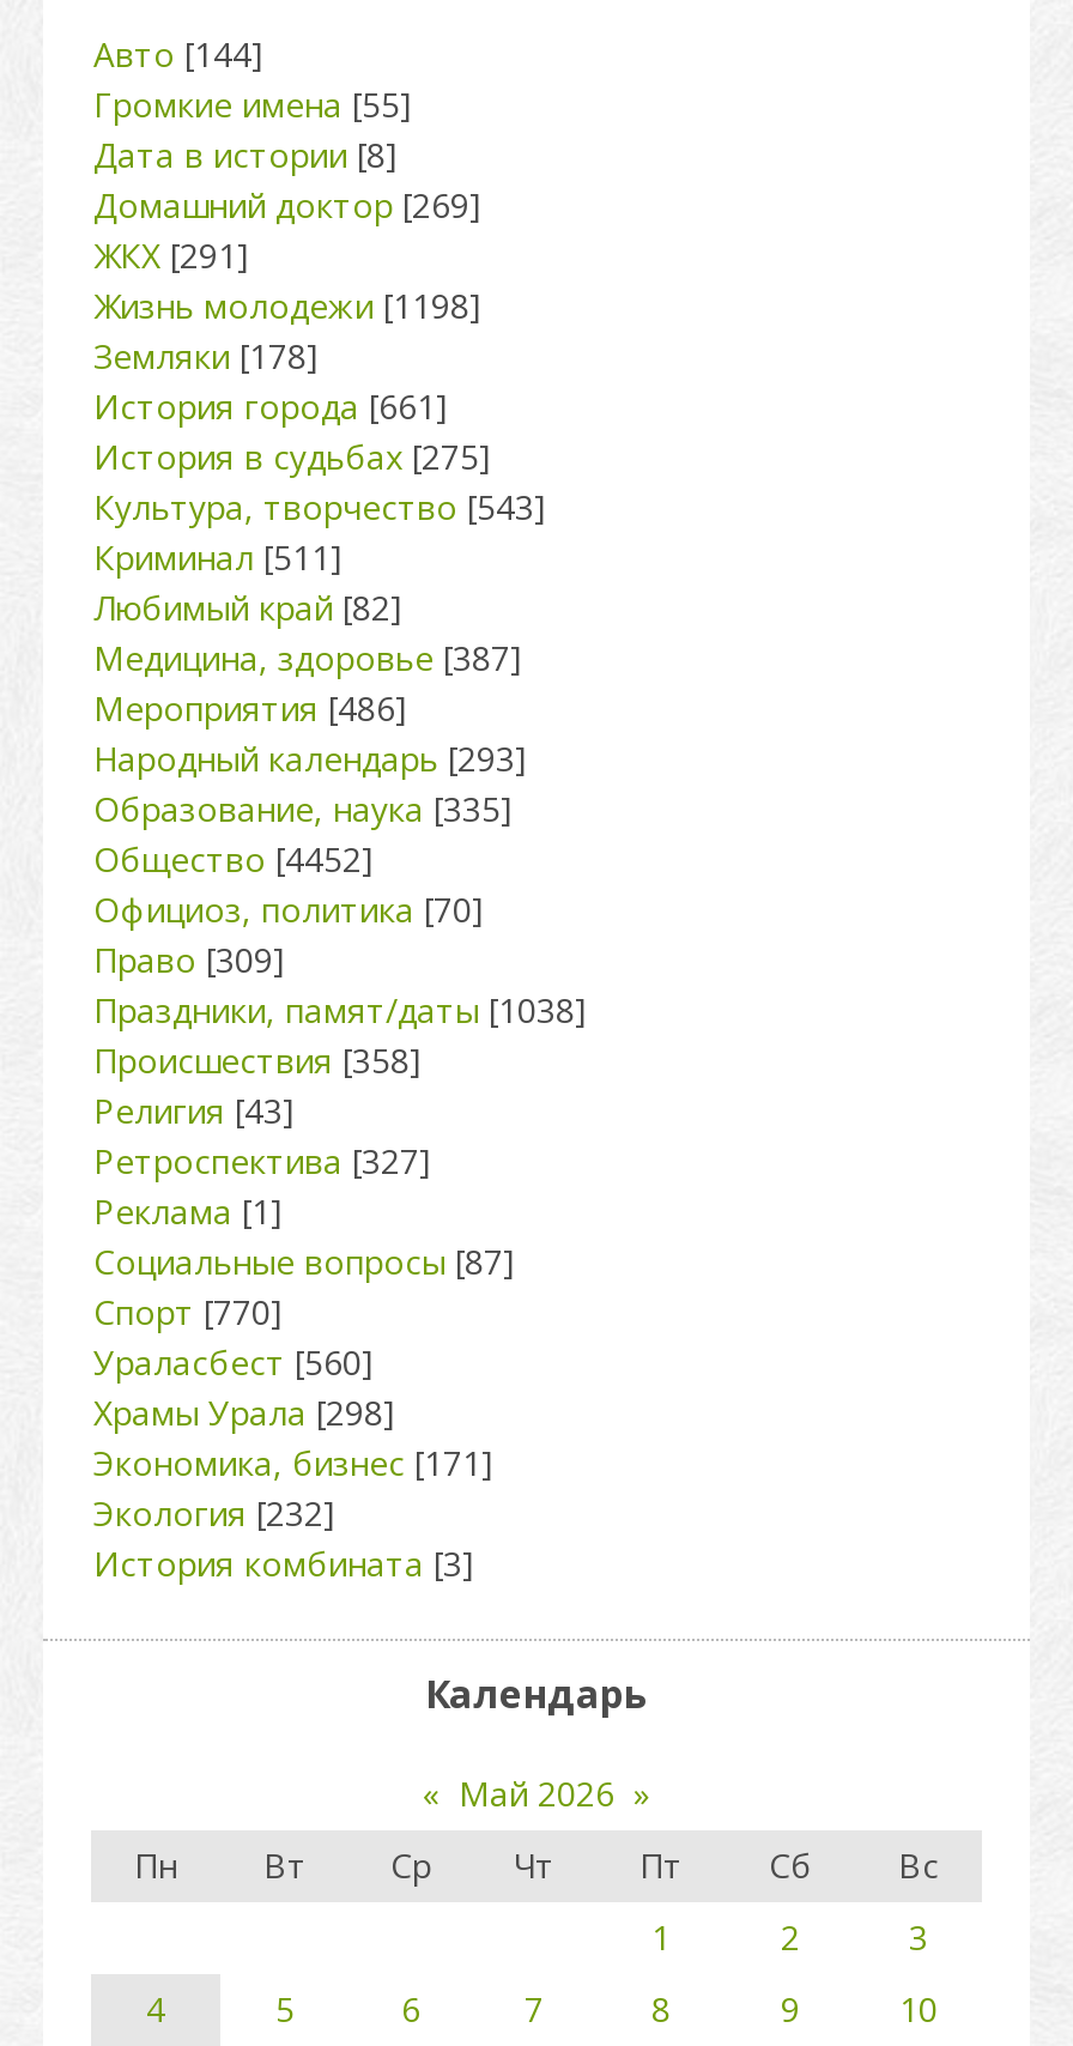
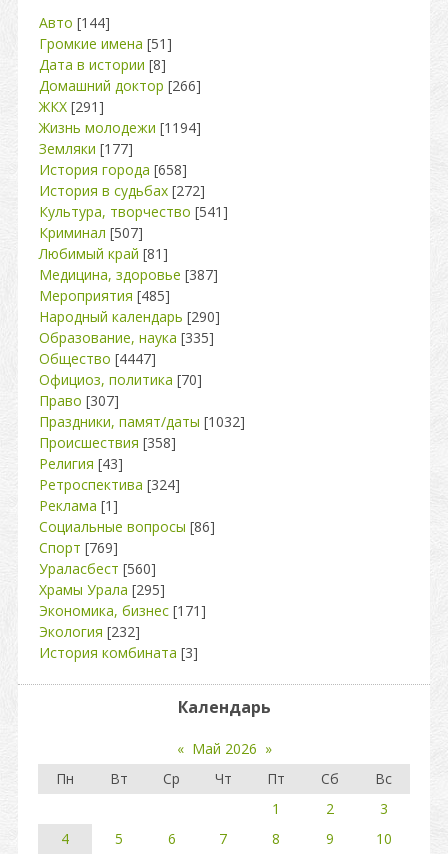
- Громкие имена [55]
+ Громкие имена [51]

- Домашний доктор [269]
+ Домашний доктор [266]

- Жизнь молодежи [1198]
+ Жизнь молодежи [1194]

- Земляки [178]
+ Земляки [177]

- История города [661]
+ История города [658]

- История в судьбах [275]
+ История в судьбах [272]

- Культура, творчество [543]
+ Культура, творчество [541]

- Криминал [511]
+ Криминал [507]

- Любимый край [82]
+ Любимый край [81]

- Мероприятия [486]
+ Мероприятия [485]

- Народный календарь [293]
+ Народный календарь [290]

- Общество [4452]
+ Общество [4447]

- Право [309]
+ Право [307]

- Праздники, памят/даты [1038]
+ Праздники, памят/даты [1032]

- Ретроспектива [327]
+ Ретроспектива [324]

- Социальные вопросы [87]
+ Социальные вопросы [86]

- Спорт [770]
+ Спорт [769]

- Храмы Урала [298]
+ Храмы Урала [295]
